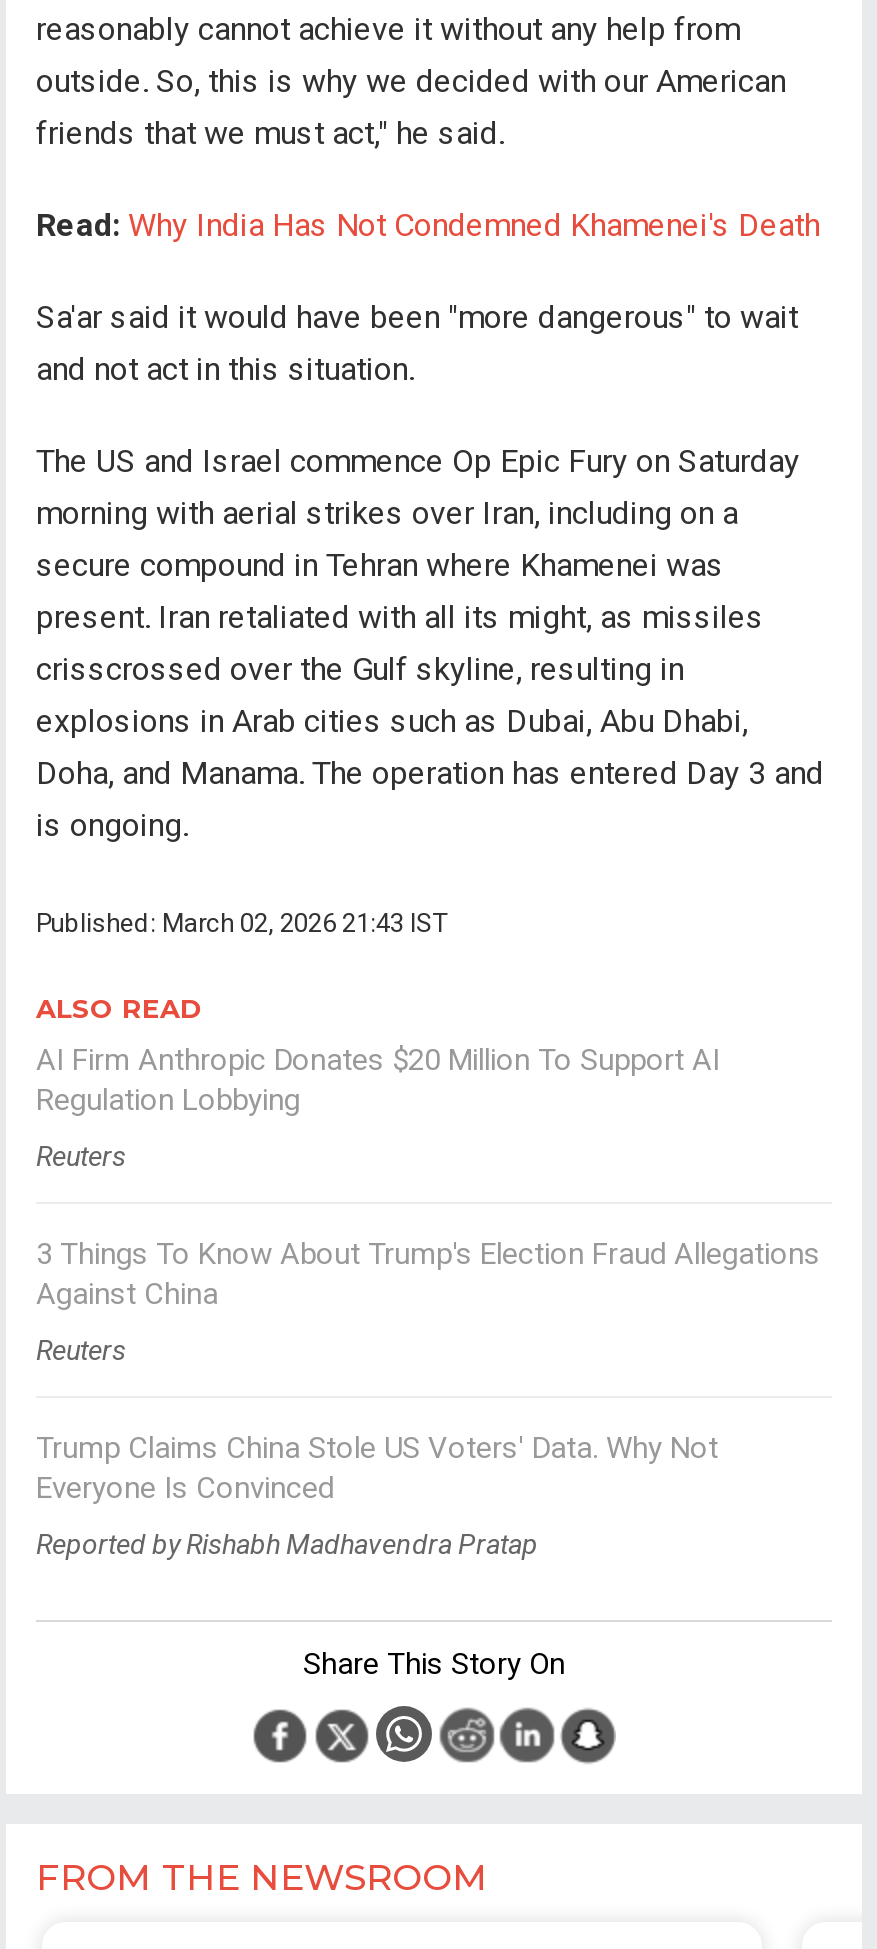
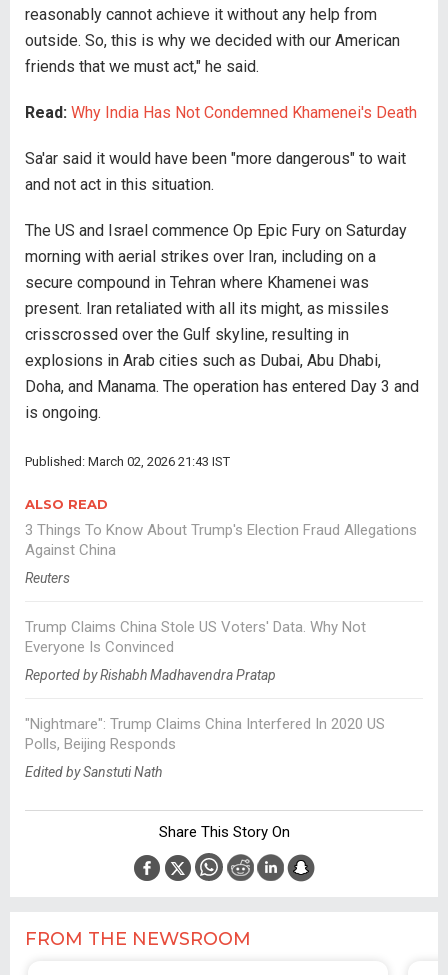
- AI Firm Anthropic Donates $20 Million To Support AI
- Regulation Lobbying
- Reuters

moved up: 3 Things To Know About Trump's Election Fraud Allegations | Against China | Reuters | Trump Claims China Stole US Voters' Data. Why Not | Everyone Is Convinced | Reported by Rishabh Madhavendra Pratap

+ "Nightmare": Trump Claims China Interfered In 2020 US
+ Polls, Beijing Responds
+ Edited by Sanstuti Nath
